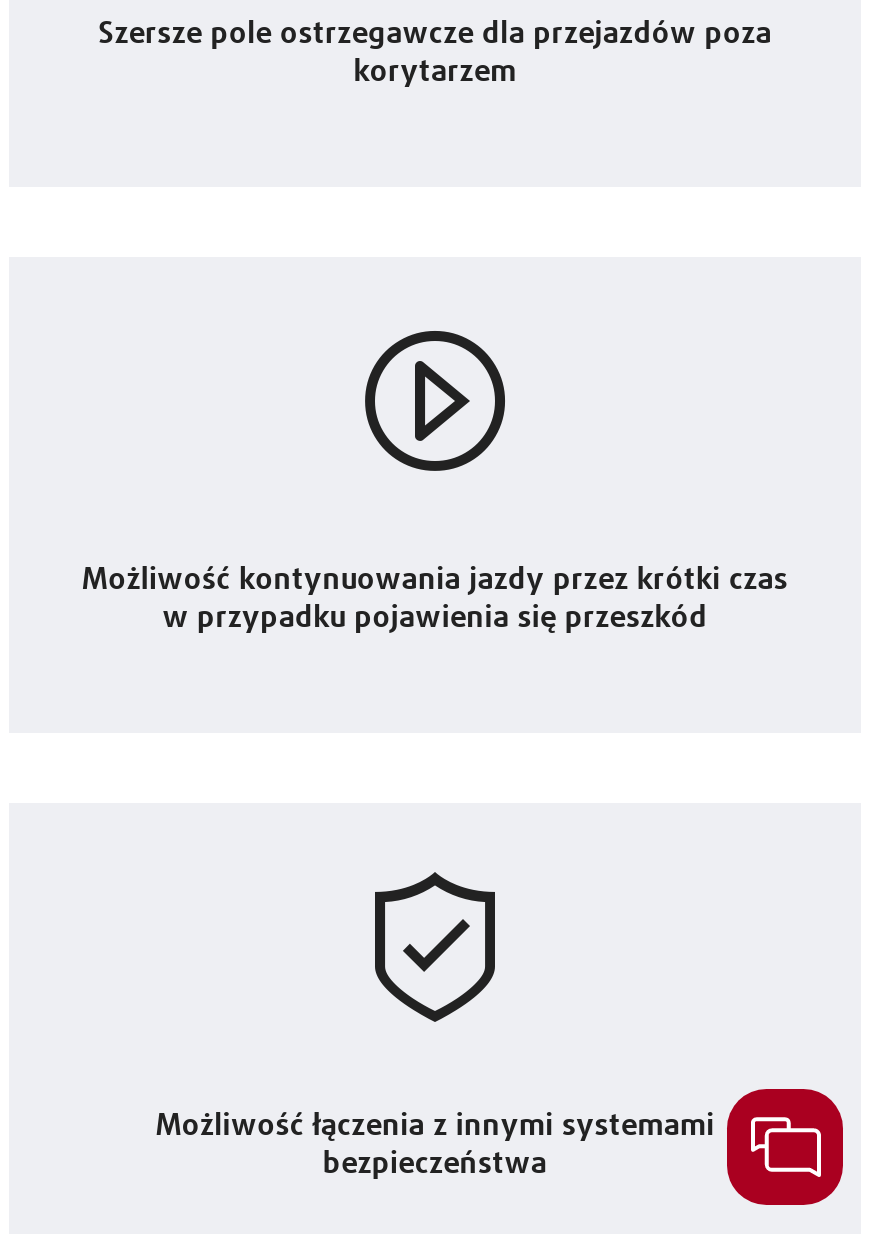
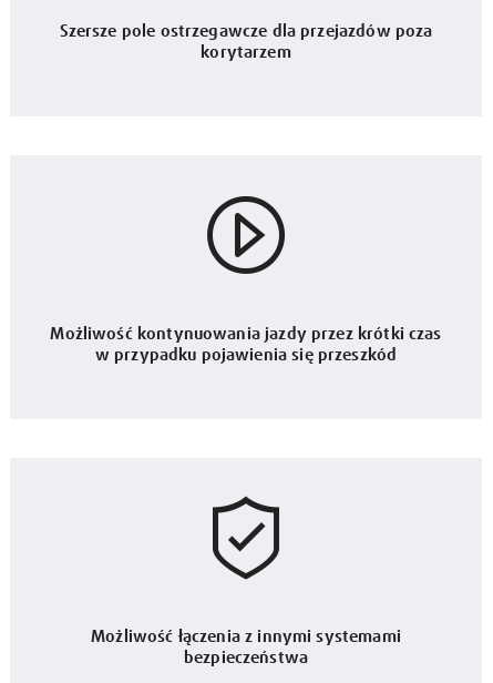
- [image]
